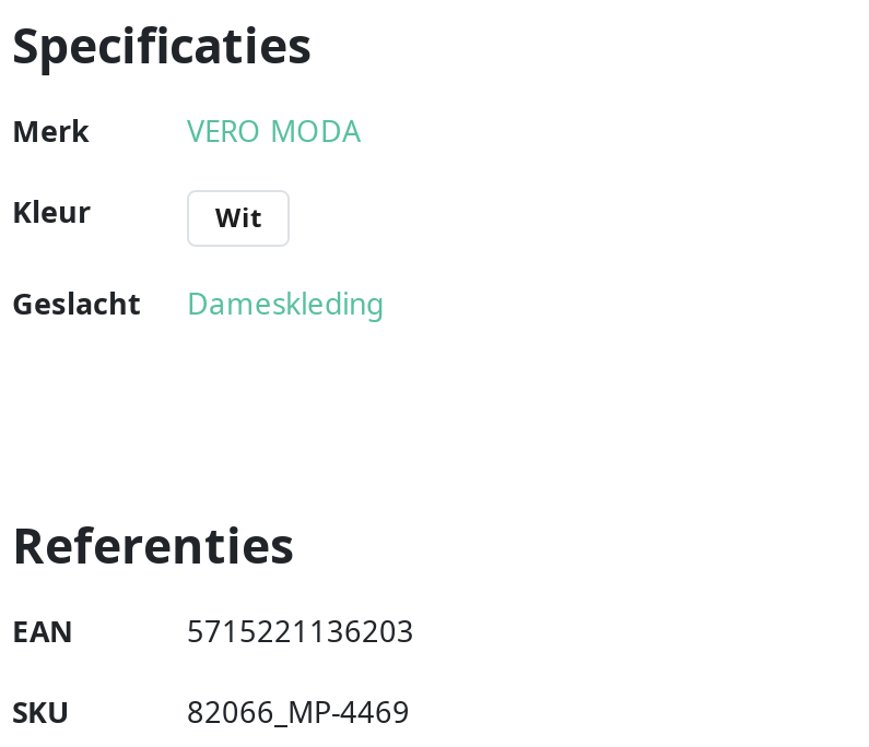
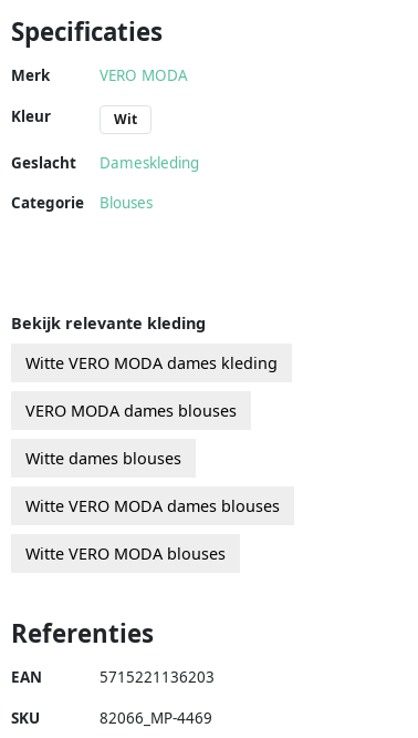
+ Categorie
+ Blouses

+ Bekijk relevante kleding
+ Witte VERO MODA dames kleding
+ VERO MODA dames blouses
+ Witte dames blouses
+ Witte VERO MODA dames blouses
+ Witte VERO MODA blouses
